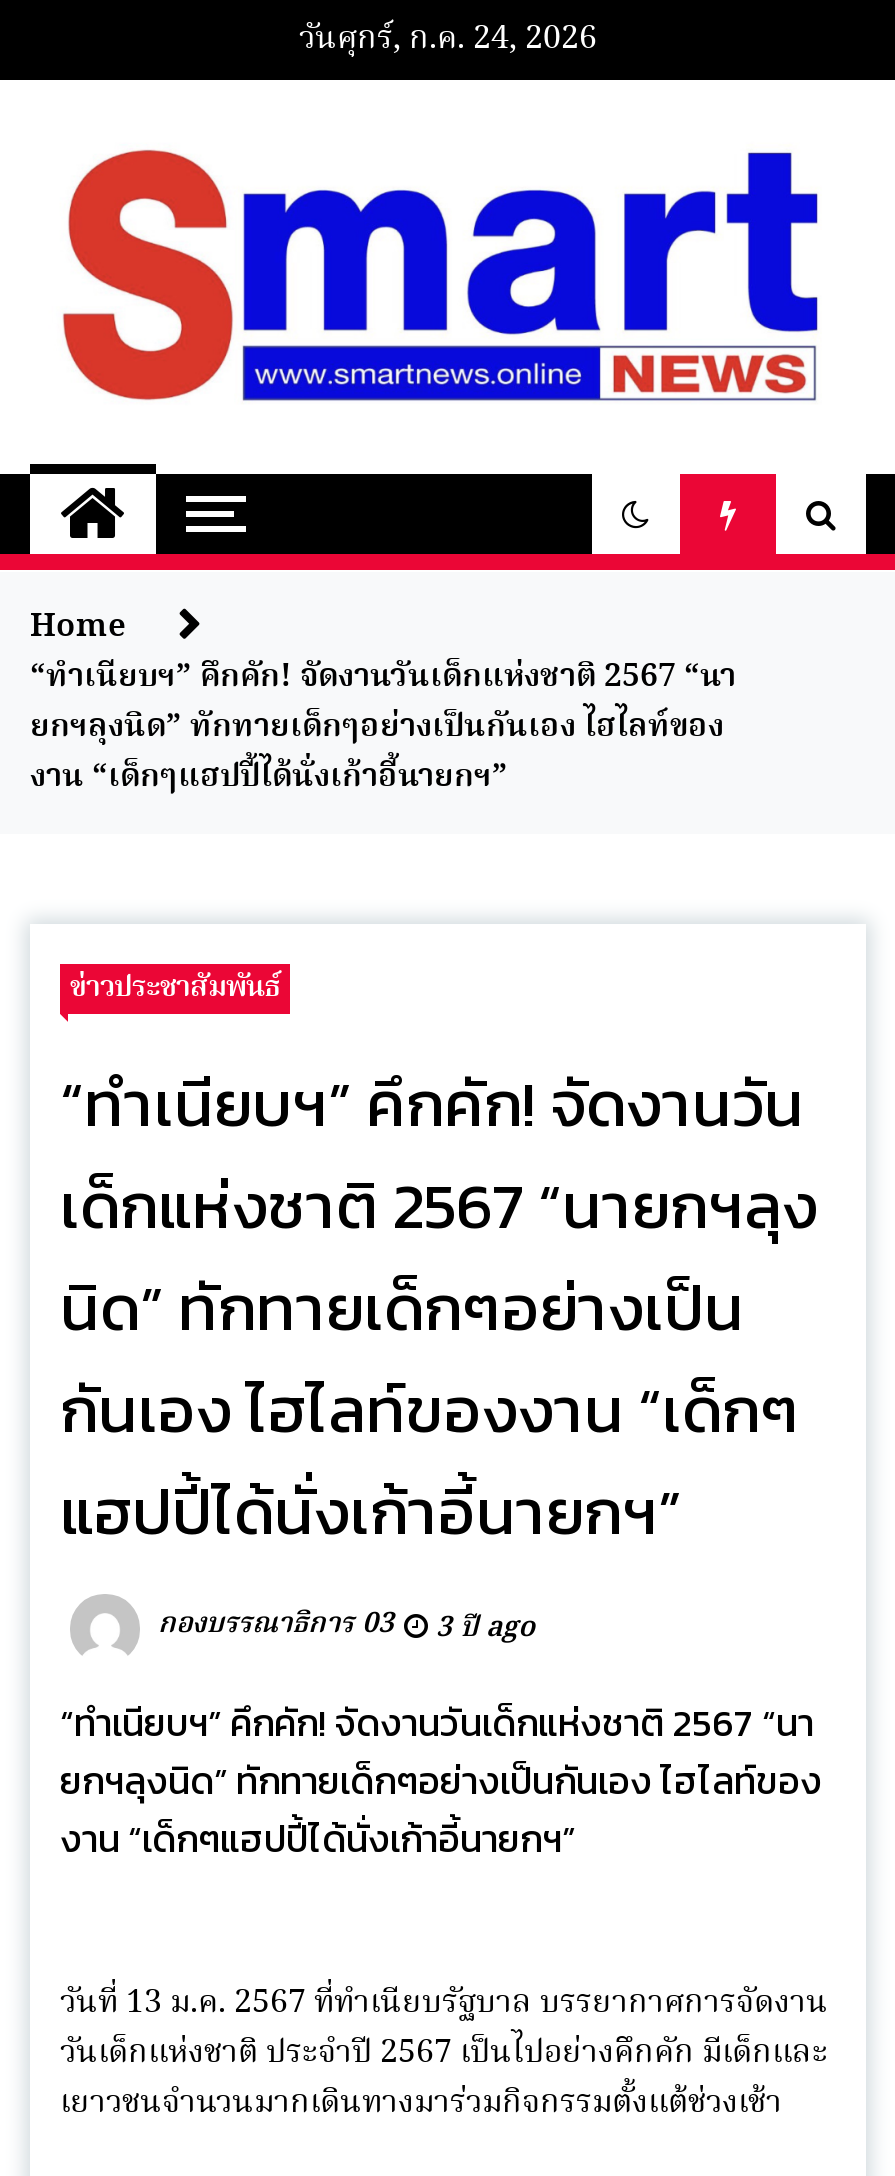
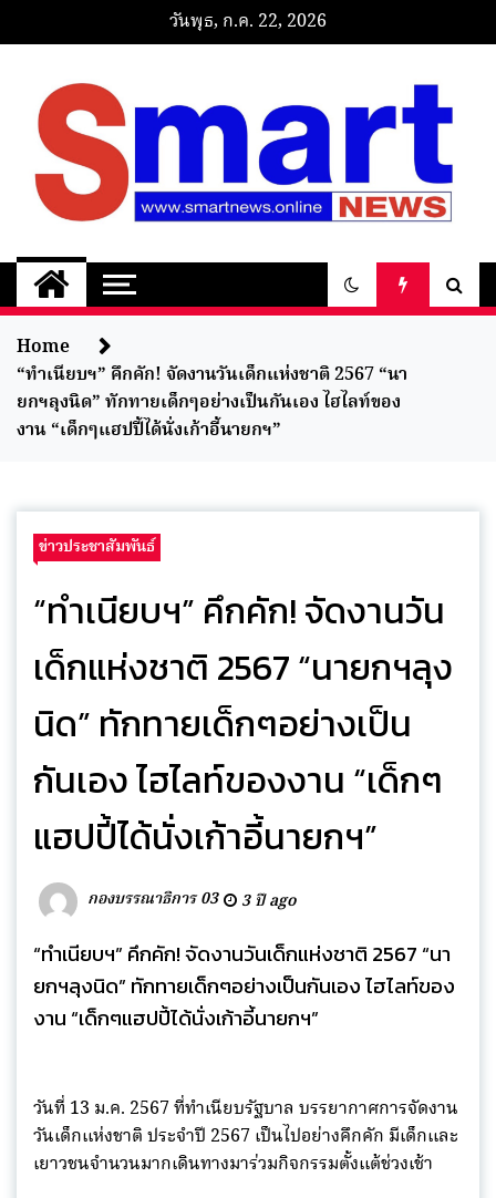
- วันศุกร์, ก.ค. 24, 2026
+ วันพุธ, ก.ค. 22, 2026
